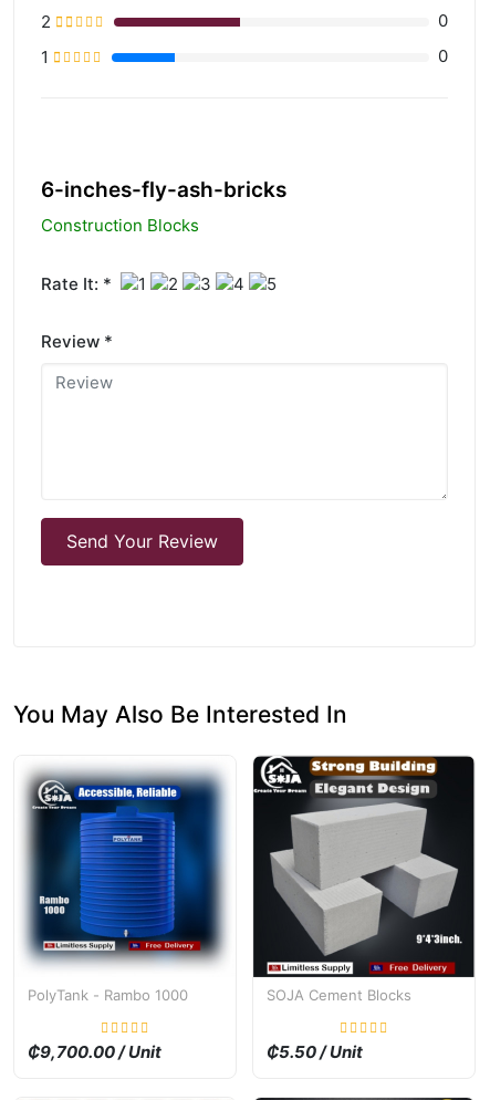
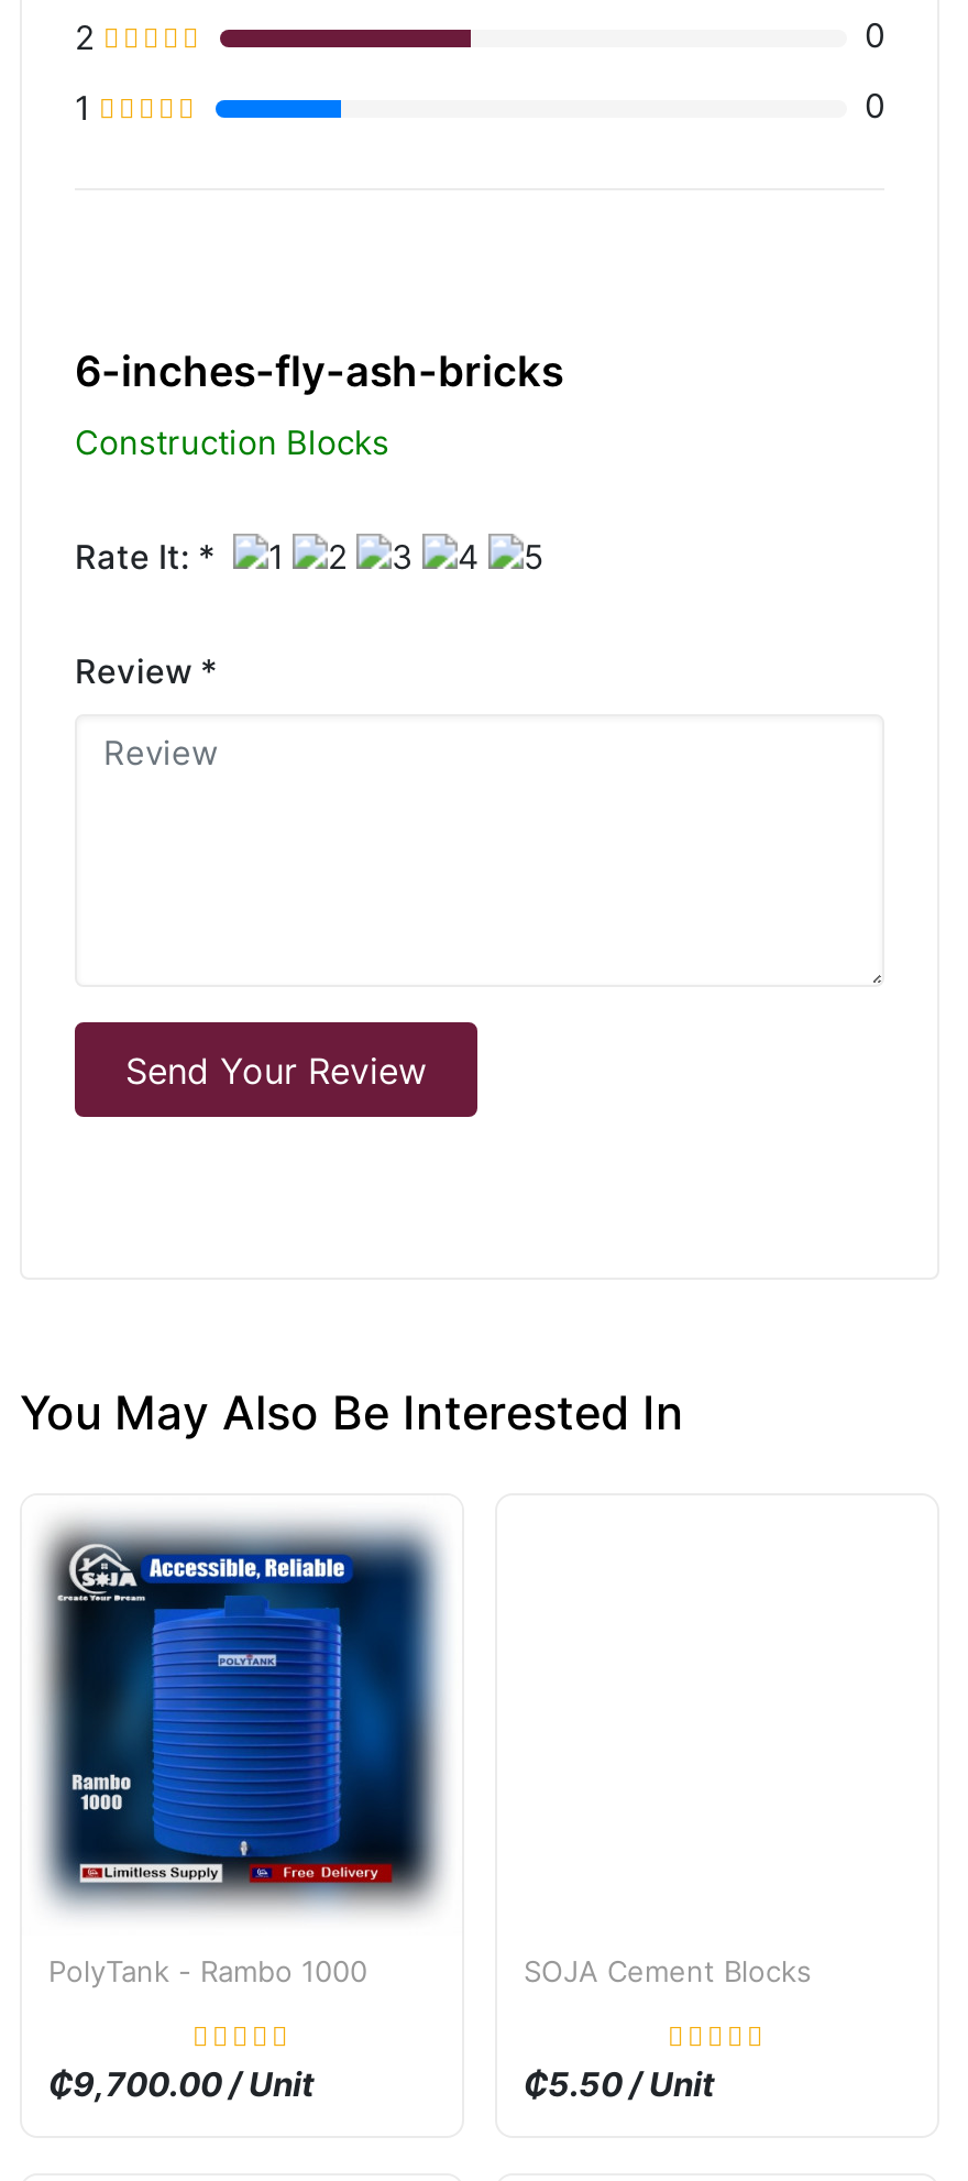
- [image]
